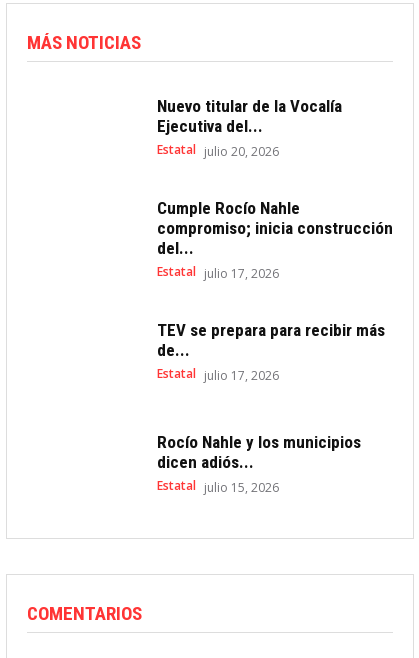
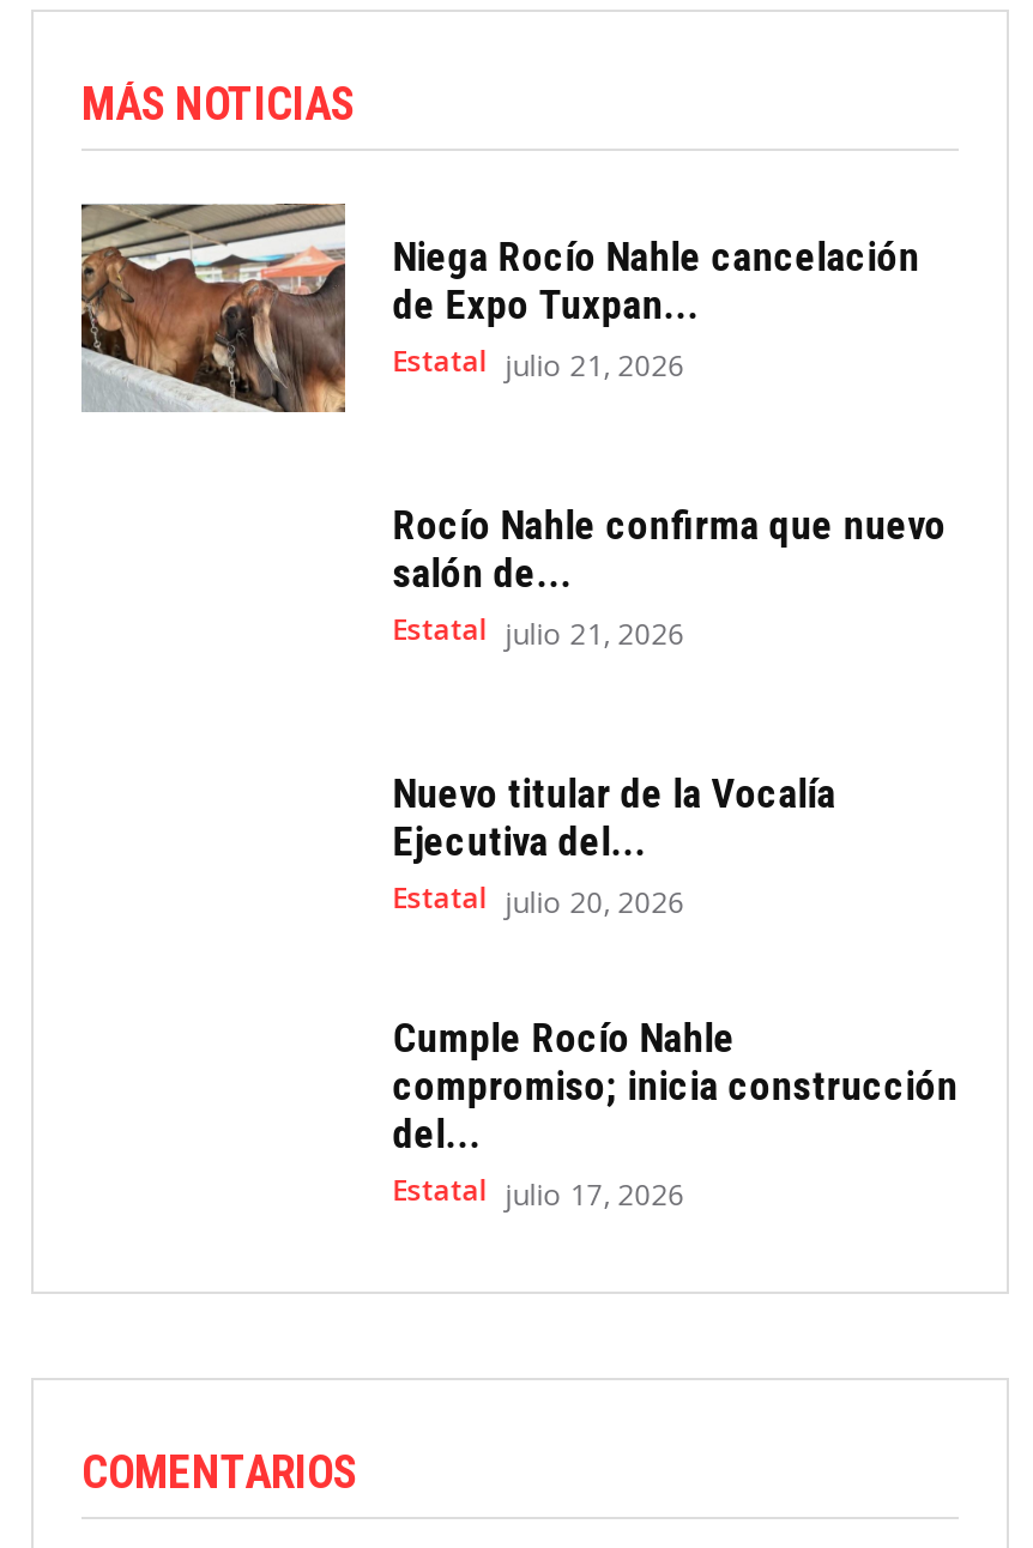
+ [image]
+ Niega Rocío Nahle cancelación
+ de Expo Tuxpan...
+ Estatal julio 21, 2026
+ Rocío Nahle confirma que nuevo
+ salón de...
+ Estatal julio 21, 2026

moved down: Nuevo titular de la Vocalía | Ejecutiva del... | Estatal julio 20, 2026 | Cumple Rocío Nahle | compromiso; inicia construcción | del... | Estatal julio 17, 2026

- TEV se prepara para recibir más
- de...
- Estatal julio 17, 2026
- Rocío Nahle y los municipios
- dicen adiós...
- Estatal julio 15, 2026
